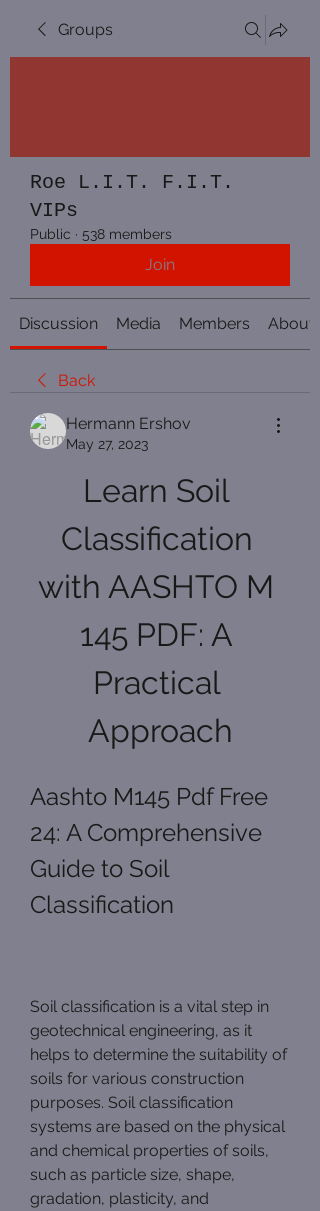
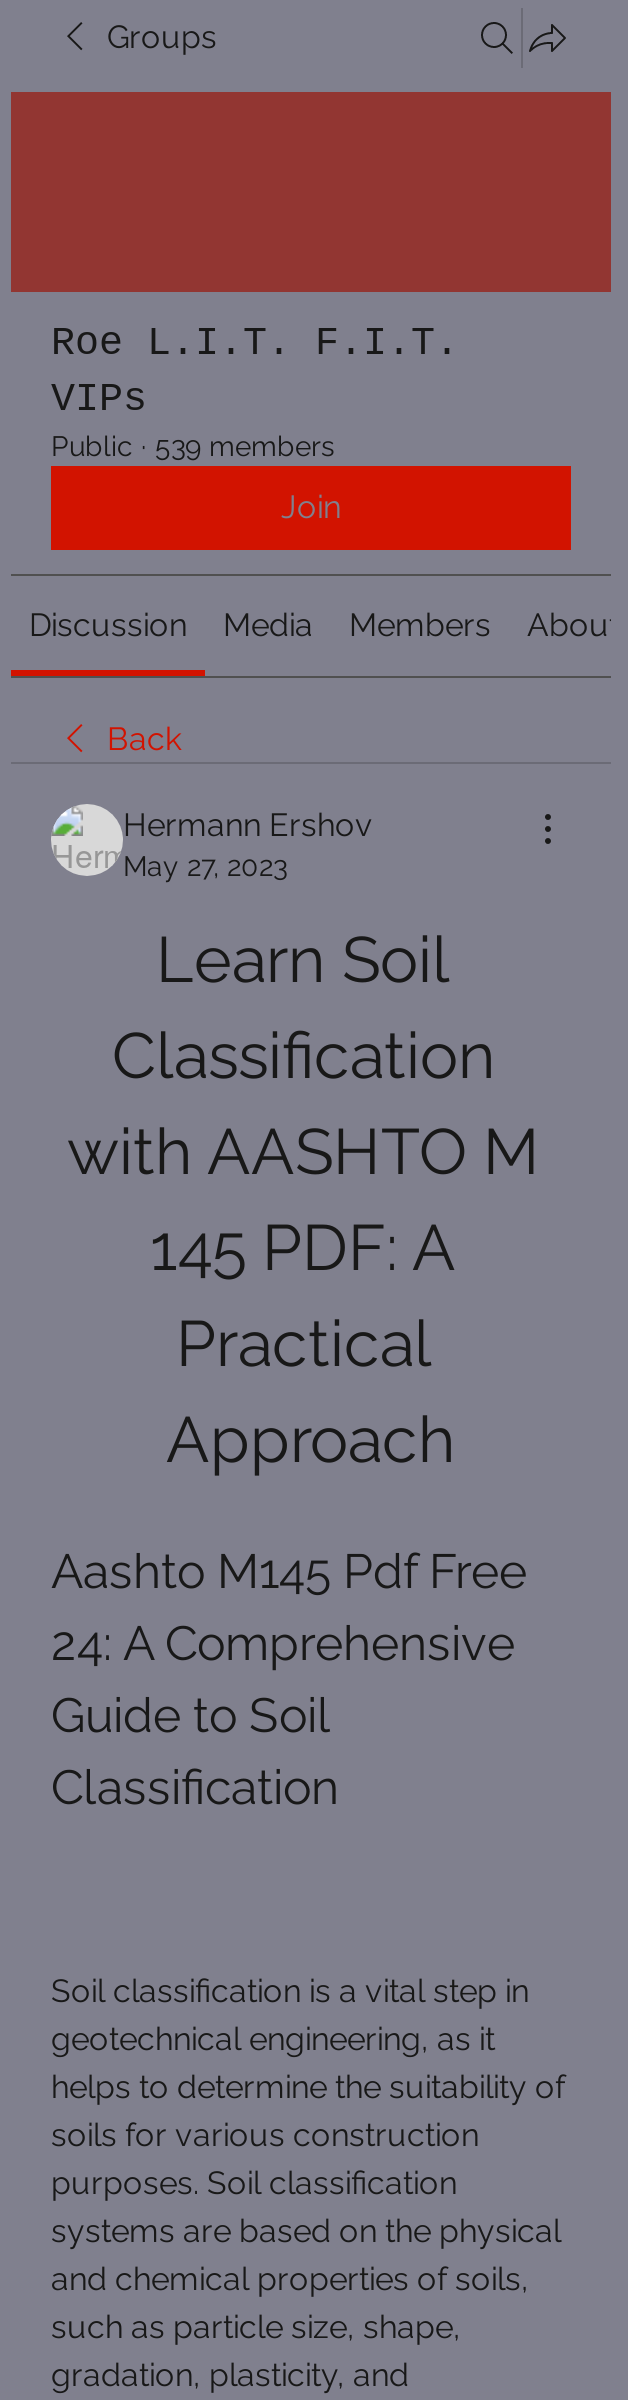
- Public · 538 members
+ Public · 539 members
